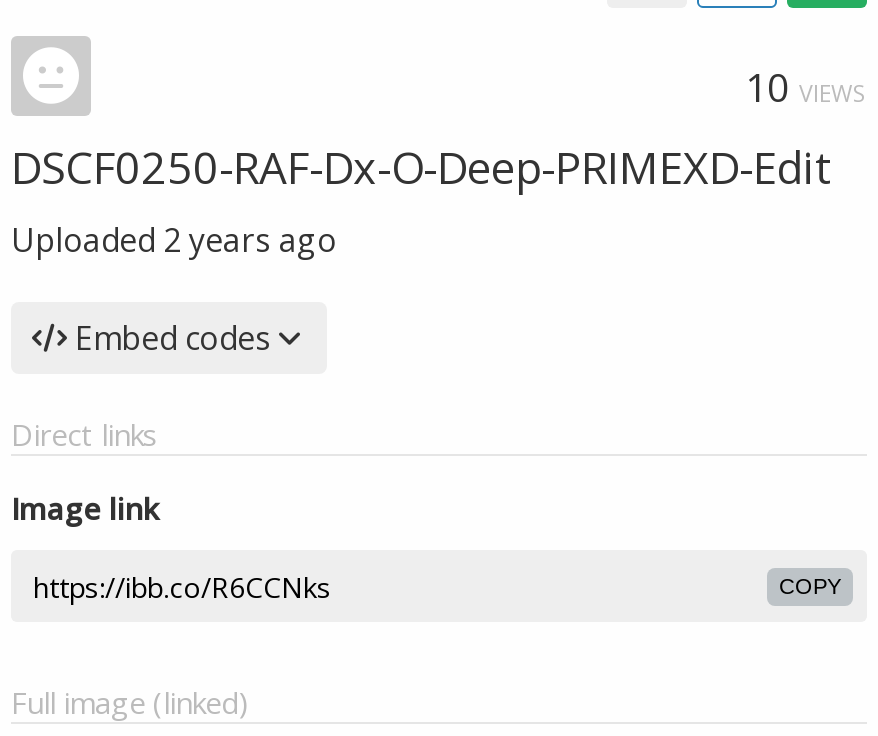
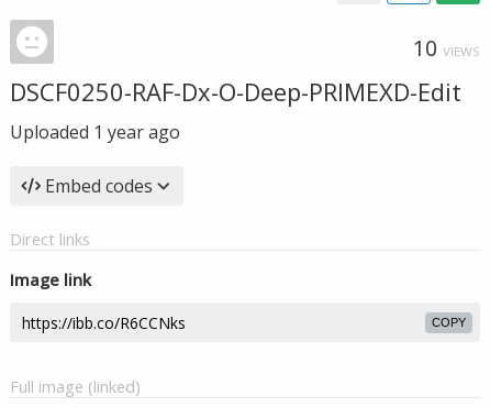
- Uploaded 2 years ago
+ Uploaded 1 year ago
